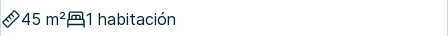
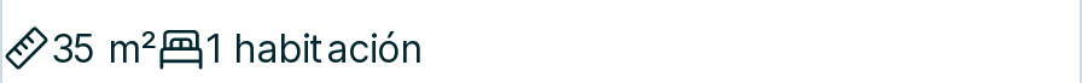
- 45 m² 1 habitación
+ 35 m² 1 habitación
